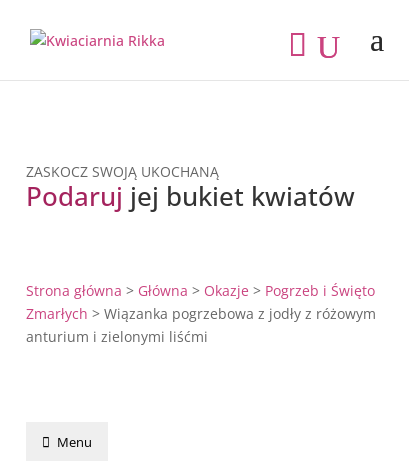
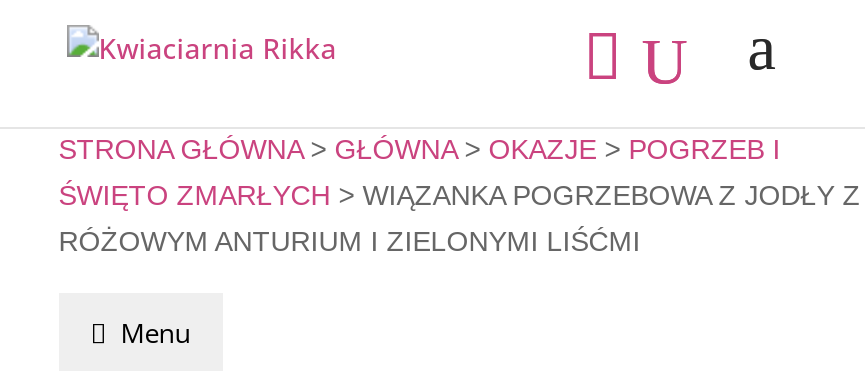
- ZASKOCZ SWOJĄ UKOCHANĄ
- Podarujjej bukiet kwiatów
- Strona główna > Główna > Okazje > Pogrzeb i Święto
- Zmarłych > Wiązanka pogrzebowa z jodły z różowym
- anturium i zielonymi liśćmi
+ STRONA GŁÓWNA > GŁÓWNA > OKAZJE > POGRZEB I
+ ŚWIĘTO ZMARŁYCH > WIĄZANKA POGRZEBOWA Z JODŁY Z
+ RÓŻOWYM ANTURIUM I ZIELONYMI LIŚĆMI
